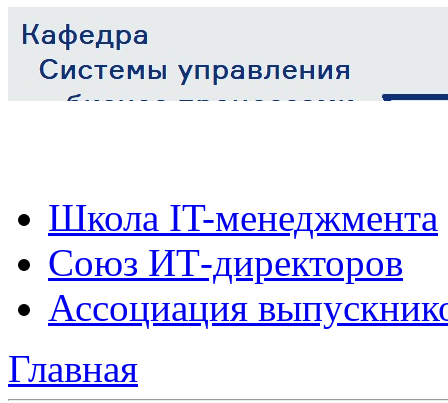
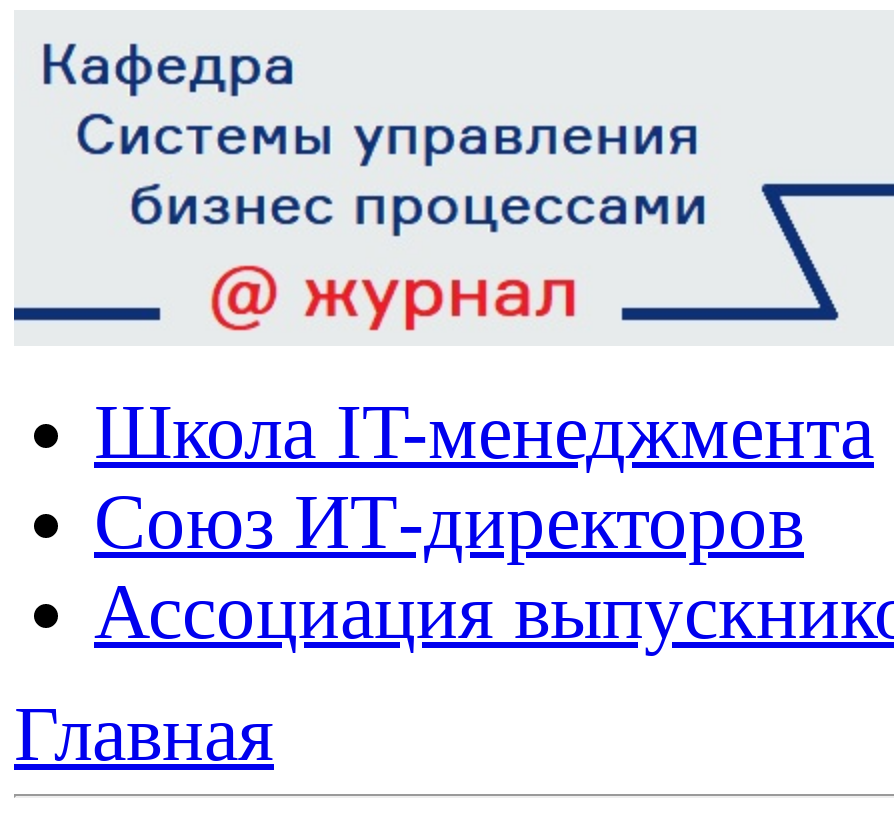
+ [image]
